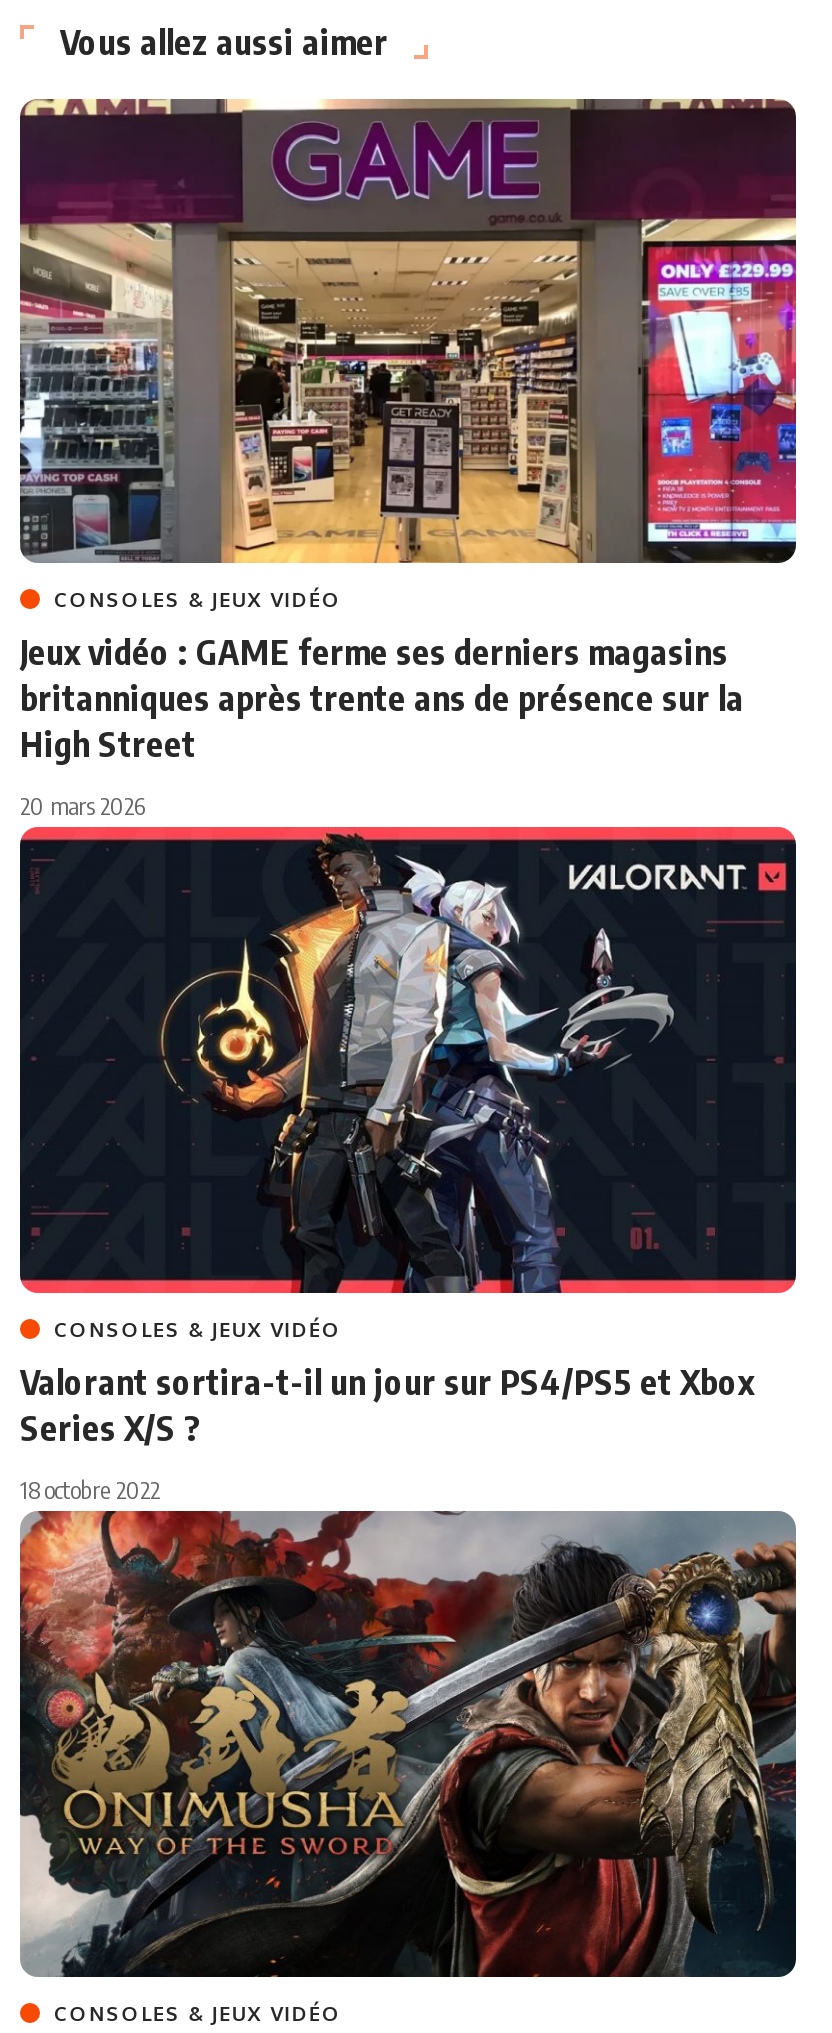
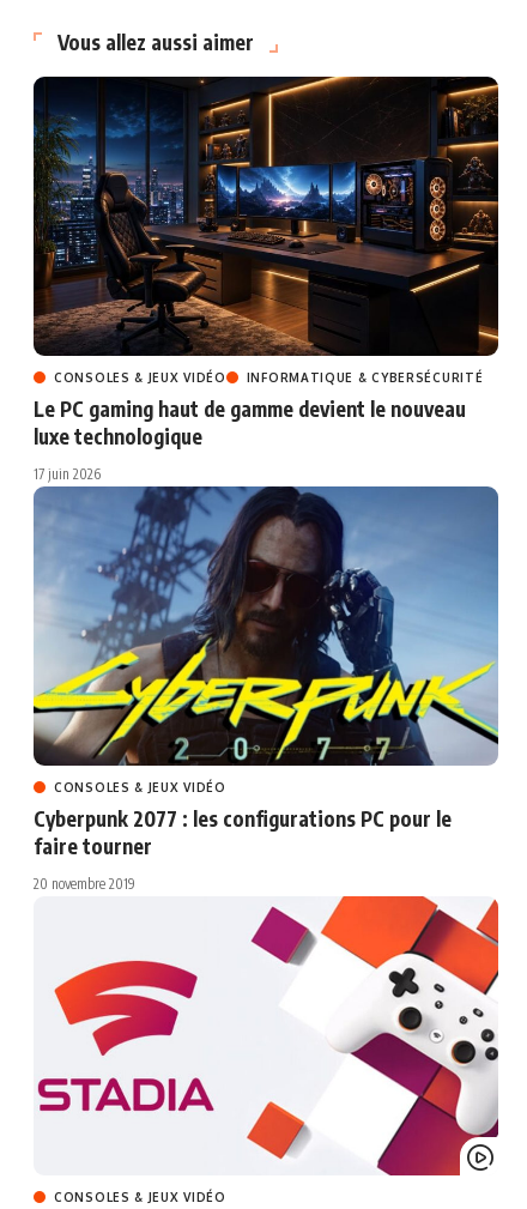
- [image]
- Jeux vidéo : GAME ferme ses derniers magasins
- britanniques après trente ans de présence sur la
- High Street
+ [image]
+ INFORMATIQUE & CYBERSÉCURITÉ
+ Le PC gaming haut de gamme devient le nouveau
+ luxe technologique

- 20 mars 2026
+ 17 juin 2026

- [image]
- Valorant sortira-t-il un jour sur PS4/PS5 et Xbox
- Series X/S ?
+ [image]
+ Cyberpunk 2077 : les configurations PC pour le
+ faire tourner

- 18 octobre 2022
+ 20 novembre 2019

- [image]
+ [image]
